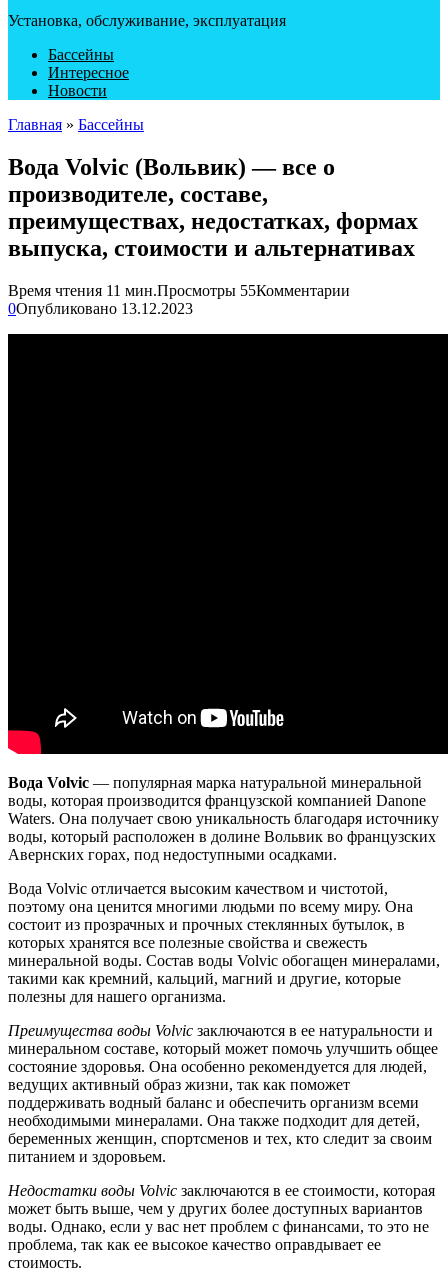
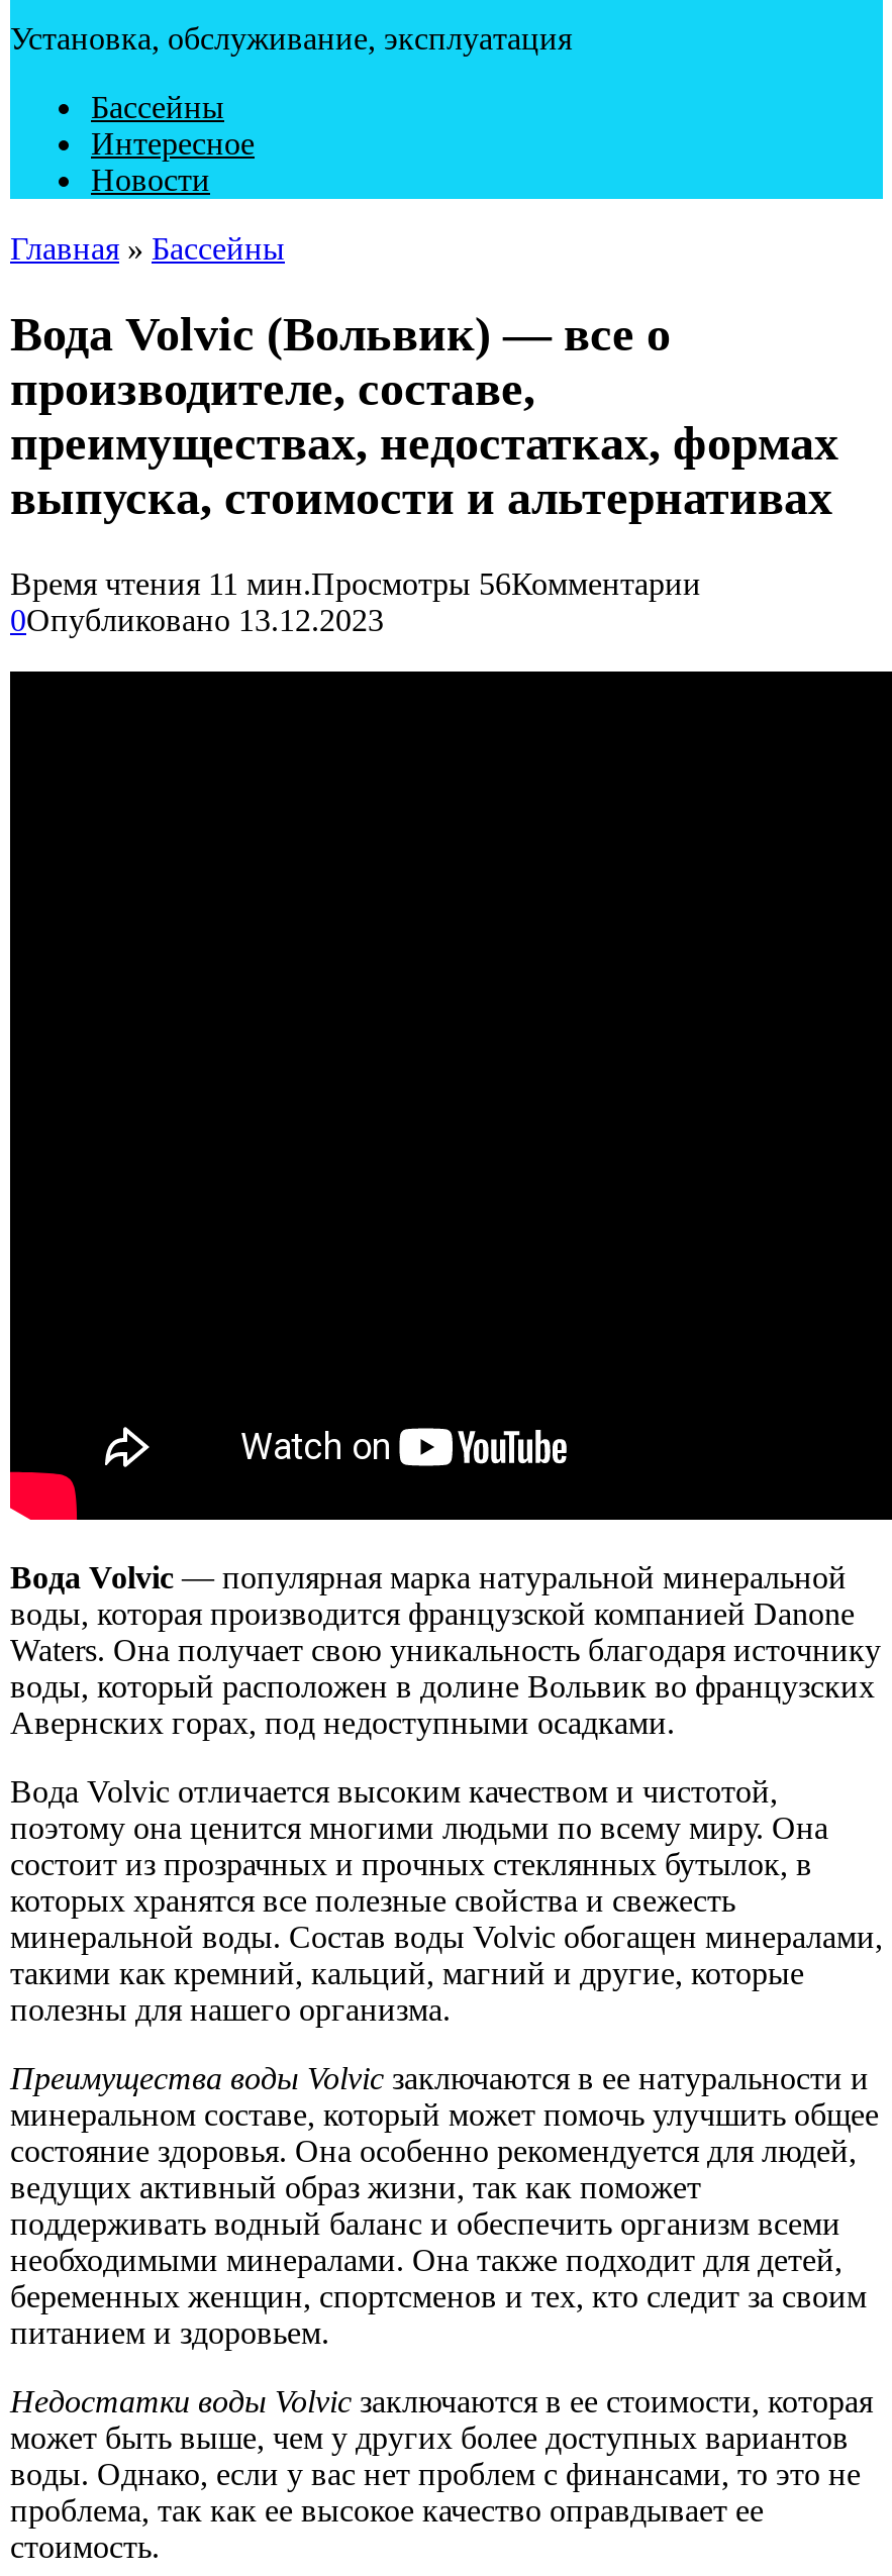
- Время чтения 11 мин.Просмотры 55Комментарии
+ Время чтения 11 мин.Просмотры 56Комментарии
